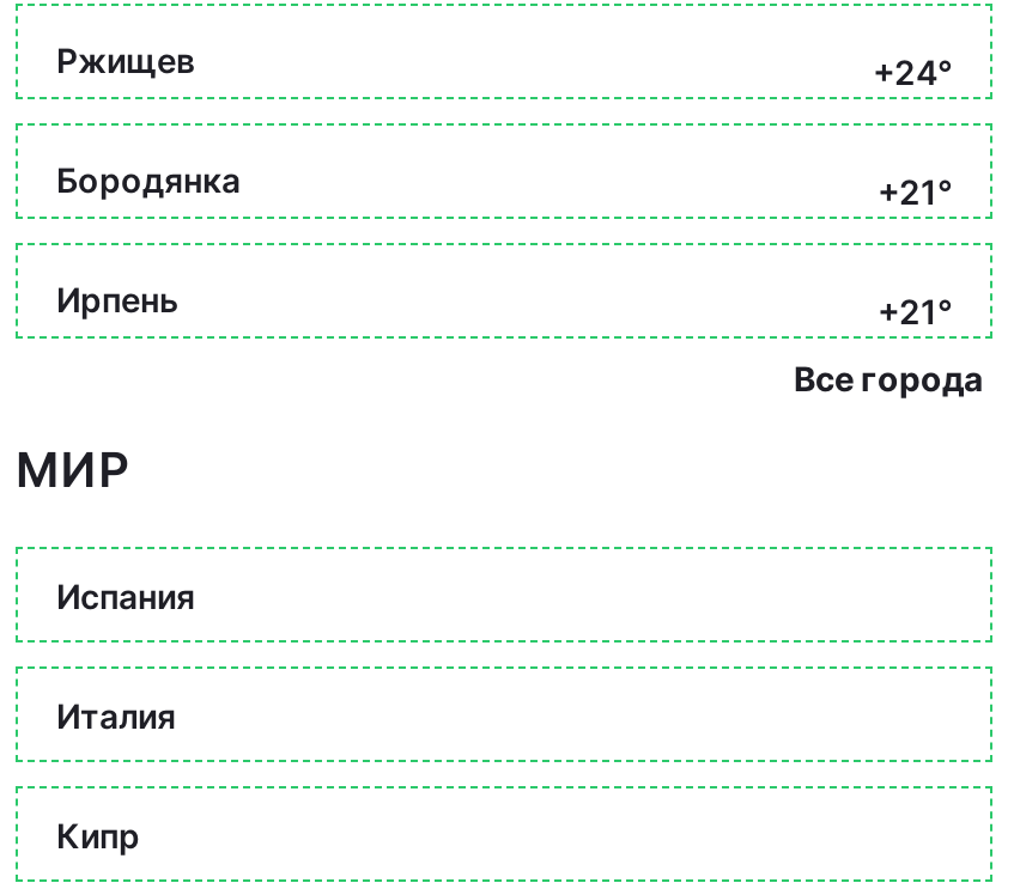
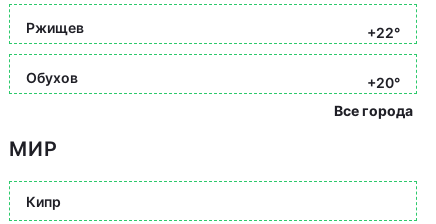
- +24°
- Бородянка
- +21°
- Ирпень
- +21°
+ +22°
+ Обухов
+ +20°

- Испания
- Италия
